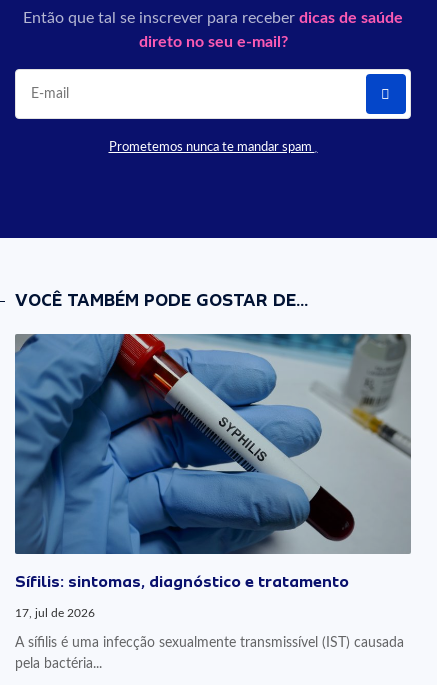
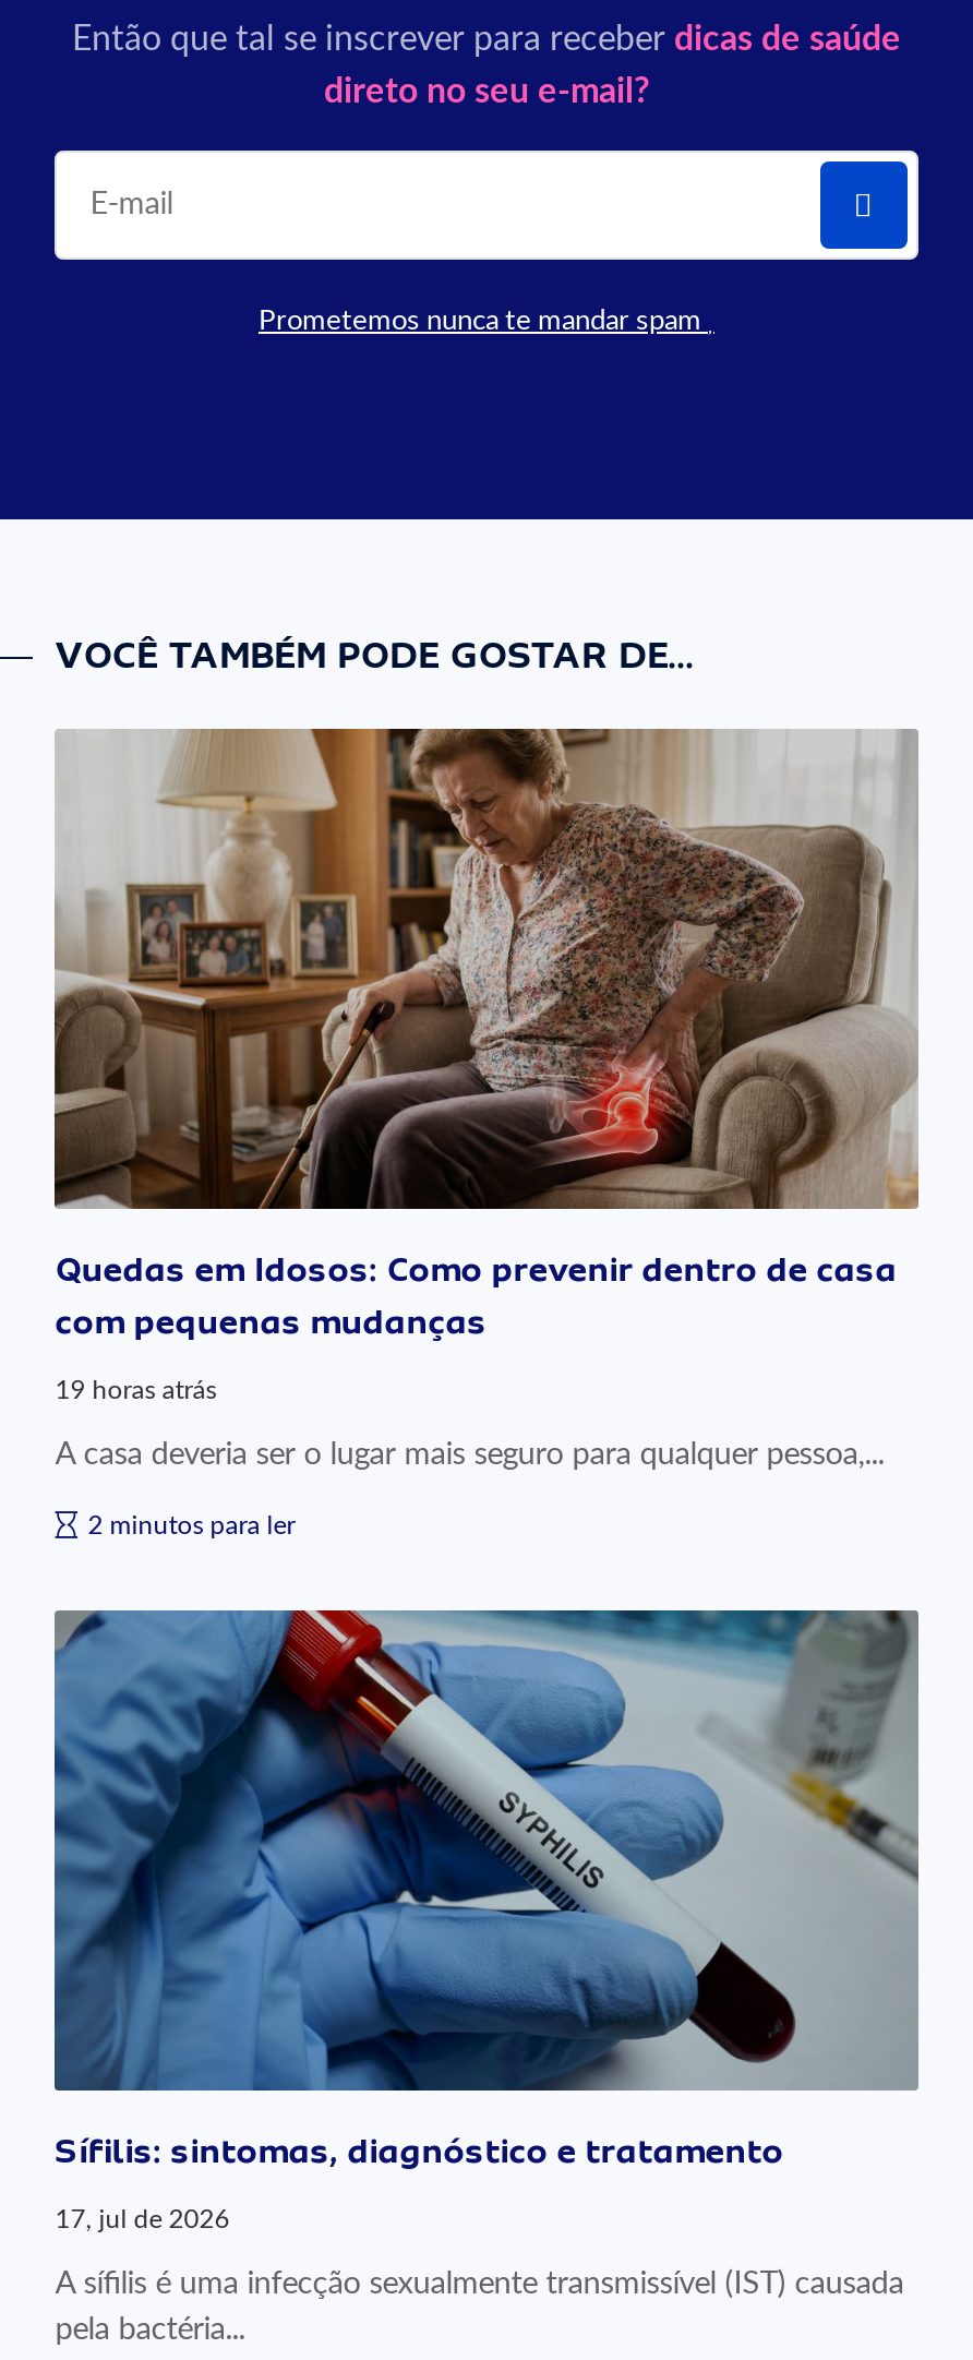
+ [image]
+ Quedas em Idosos: Como prevenir dentro de casa
+ com pequenas mudanças
+ 19 horas atrás
+ A casa deveria ser o lugar mais seguro para qualquer pessoa,...
+ 2 minutos para ler
